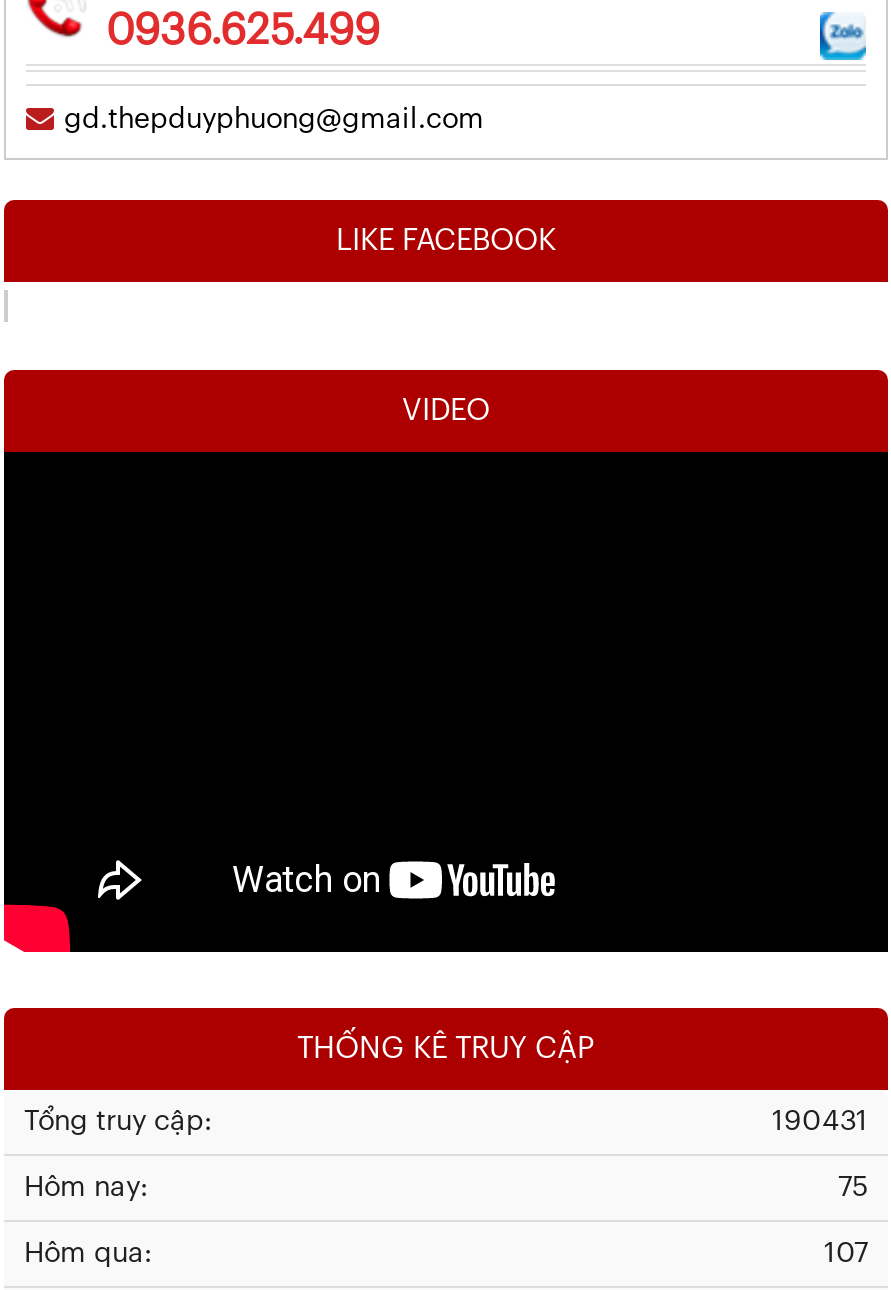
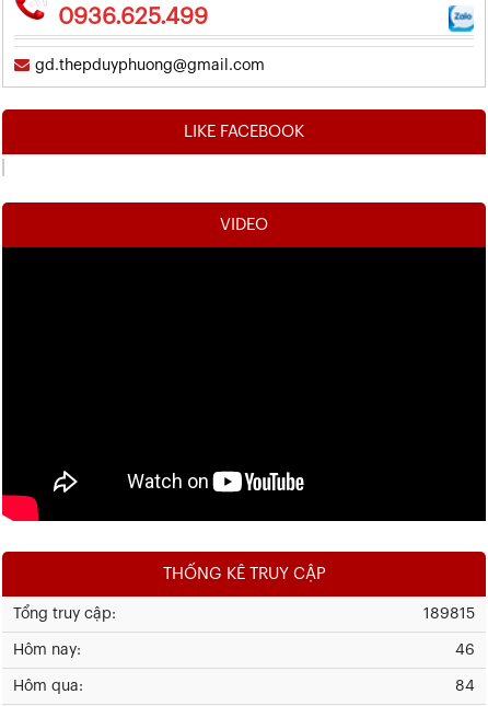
- 190431
+ 189815

- 75
+ 46

- 107
+ 84
